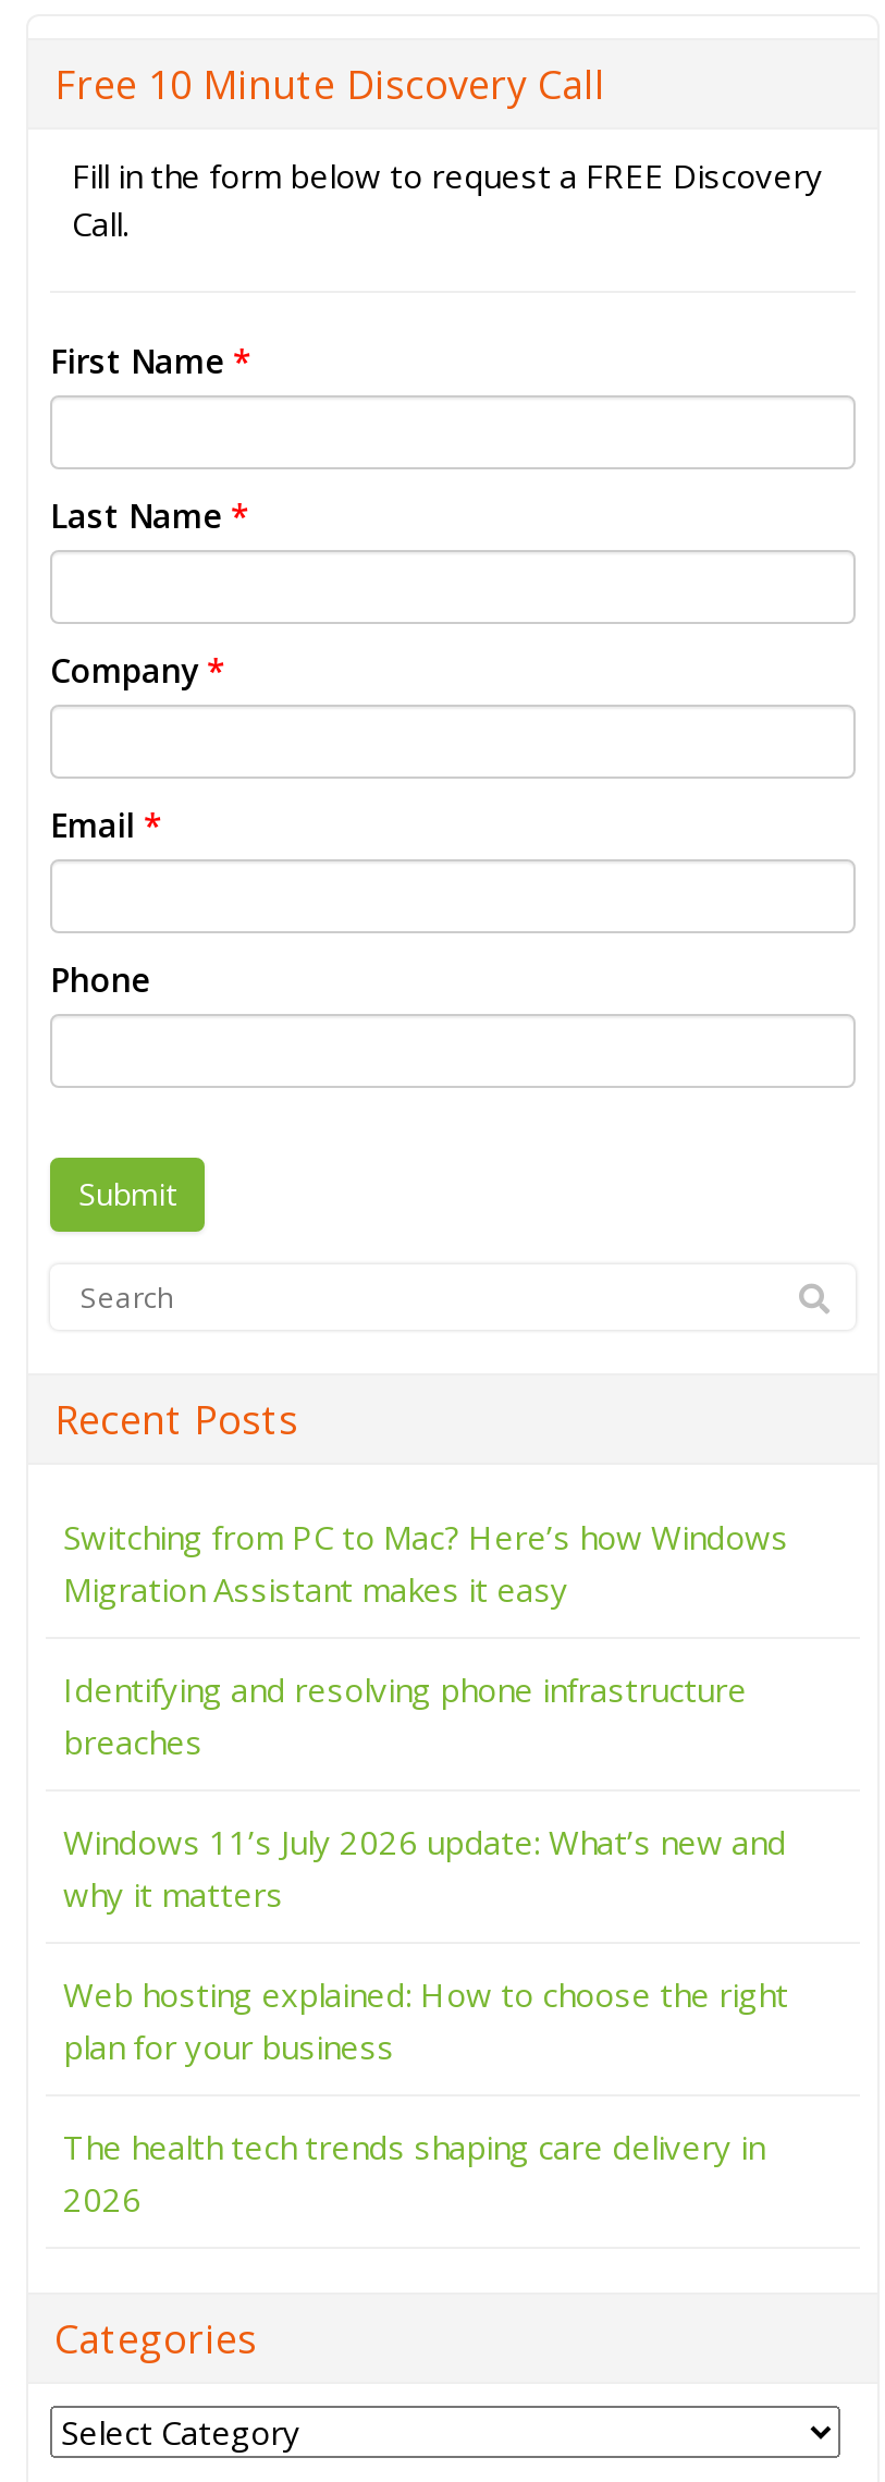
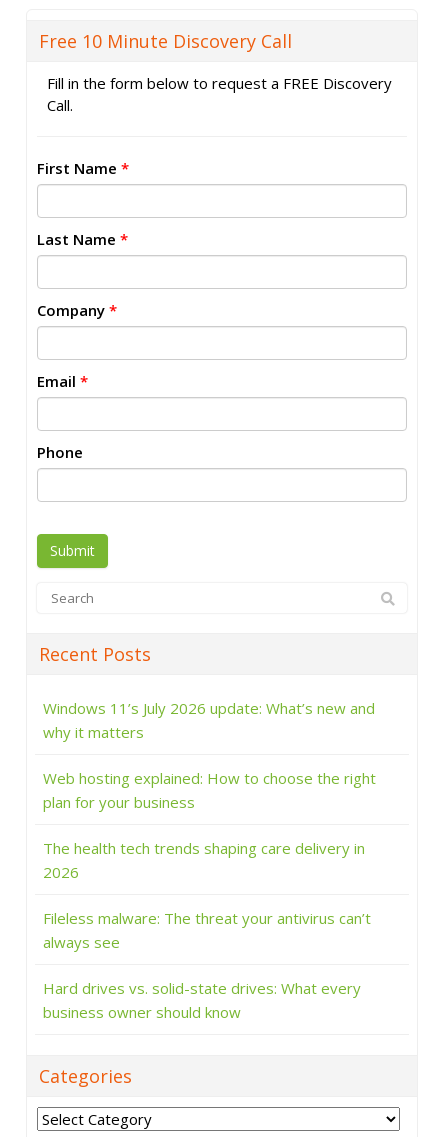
- Switching from PC to Mac? Here’s how Windows
- Migration Assistant makes it easy
- Identifying and resolving phone infrastructure
- breaches

moved up: Windows 11’s July 2026 update: What’s new and | why it matters | Web hosting explained: How to choose the right | plan for your business | The health tech trends shaping care delivery in | 2026

+ Fileless malware: The threat your antivirus can’t
+ always see
+ Hard drives vs. solid-state drives: What every
+ business owner should know
